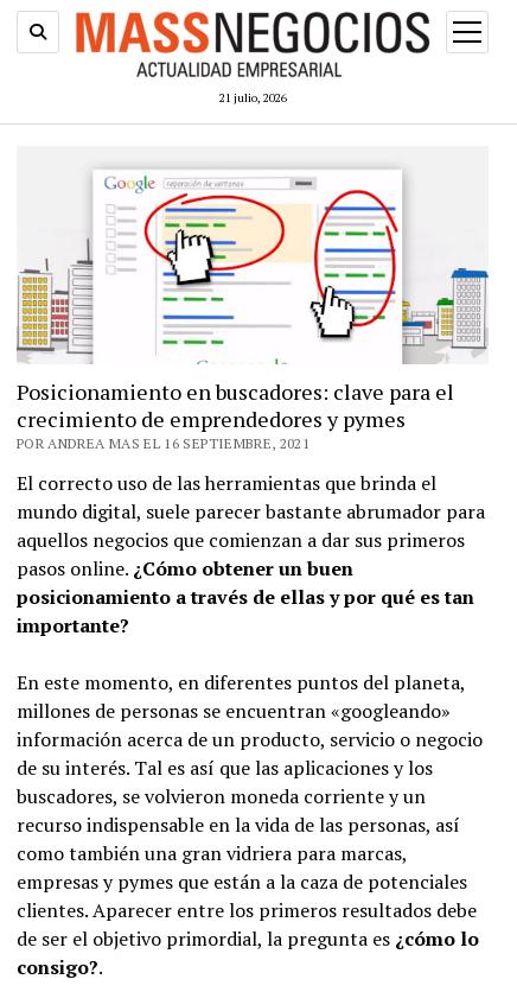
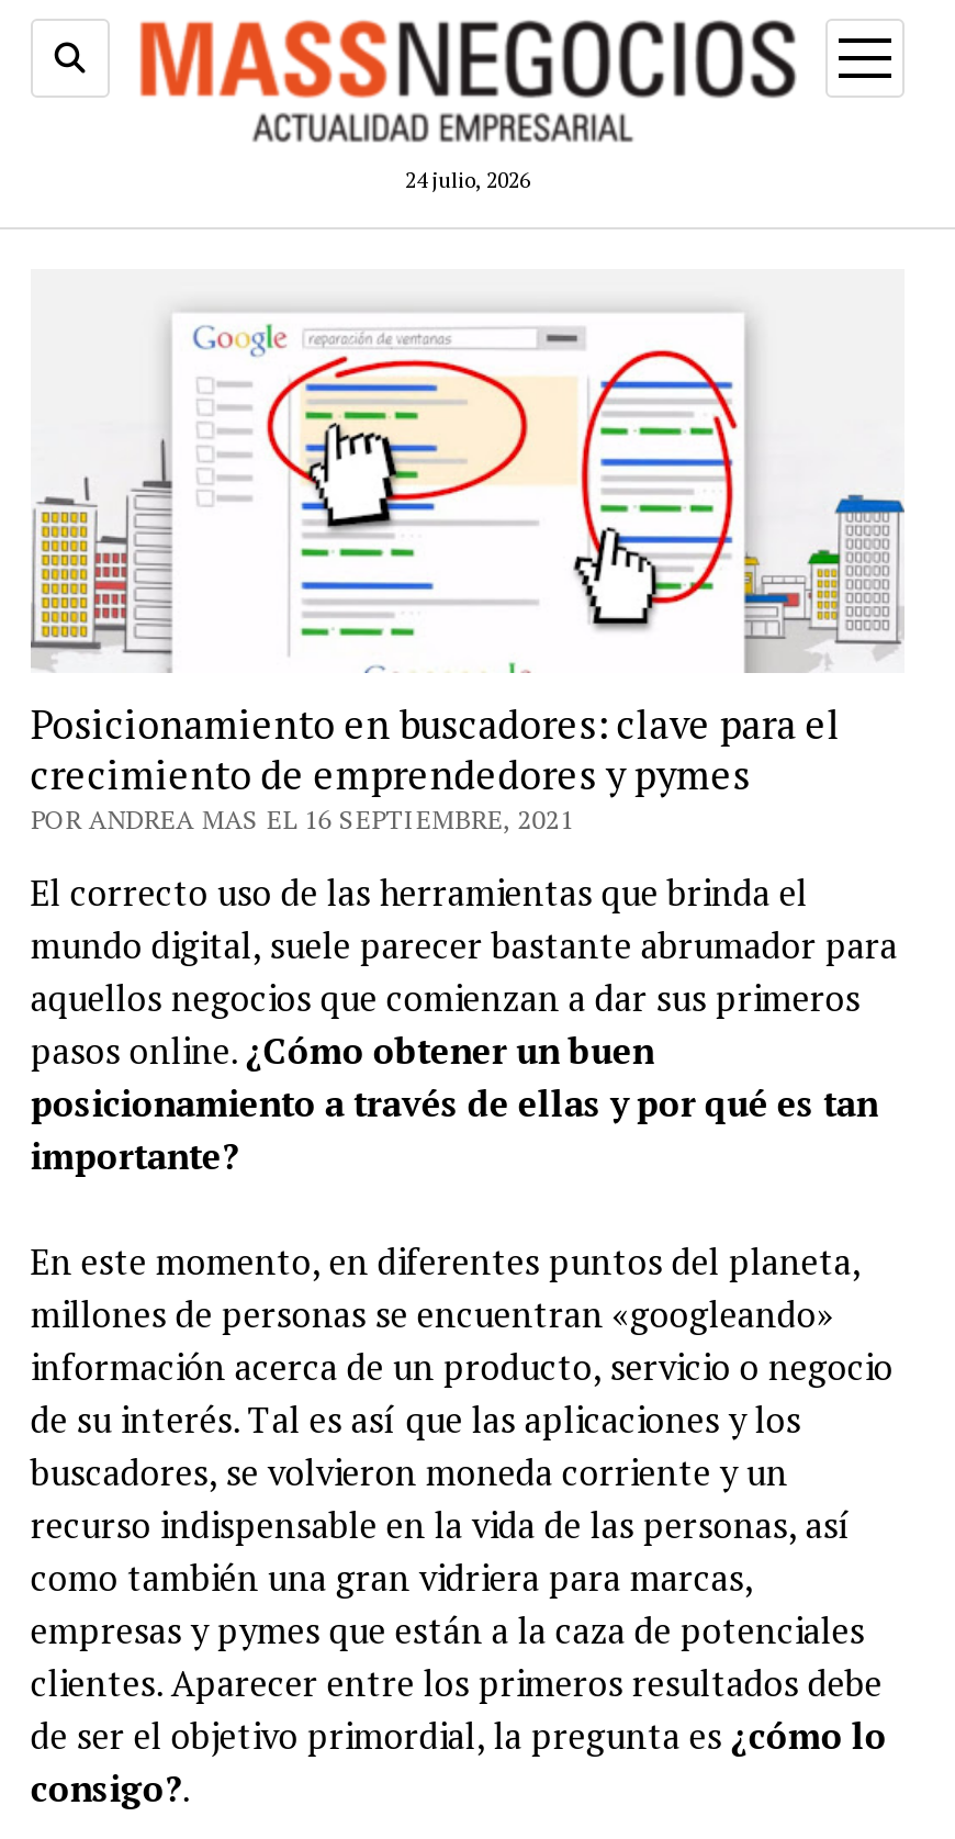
- 21 julio, 2026
+ 24 julio, 2026
